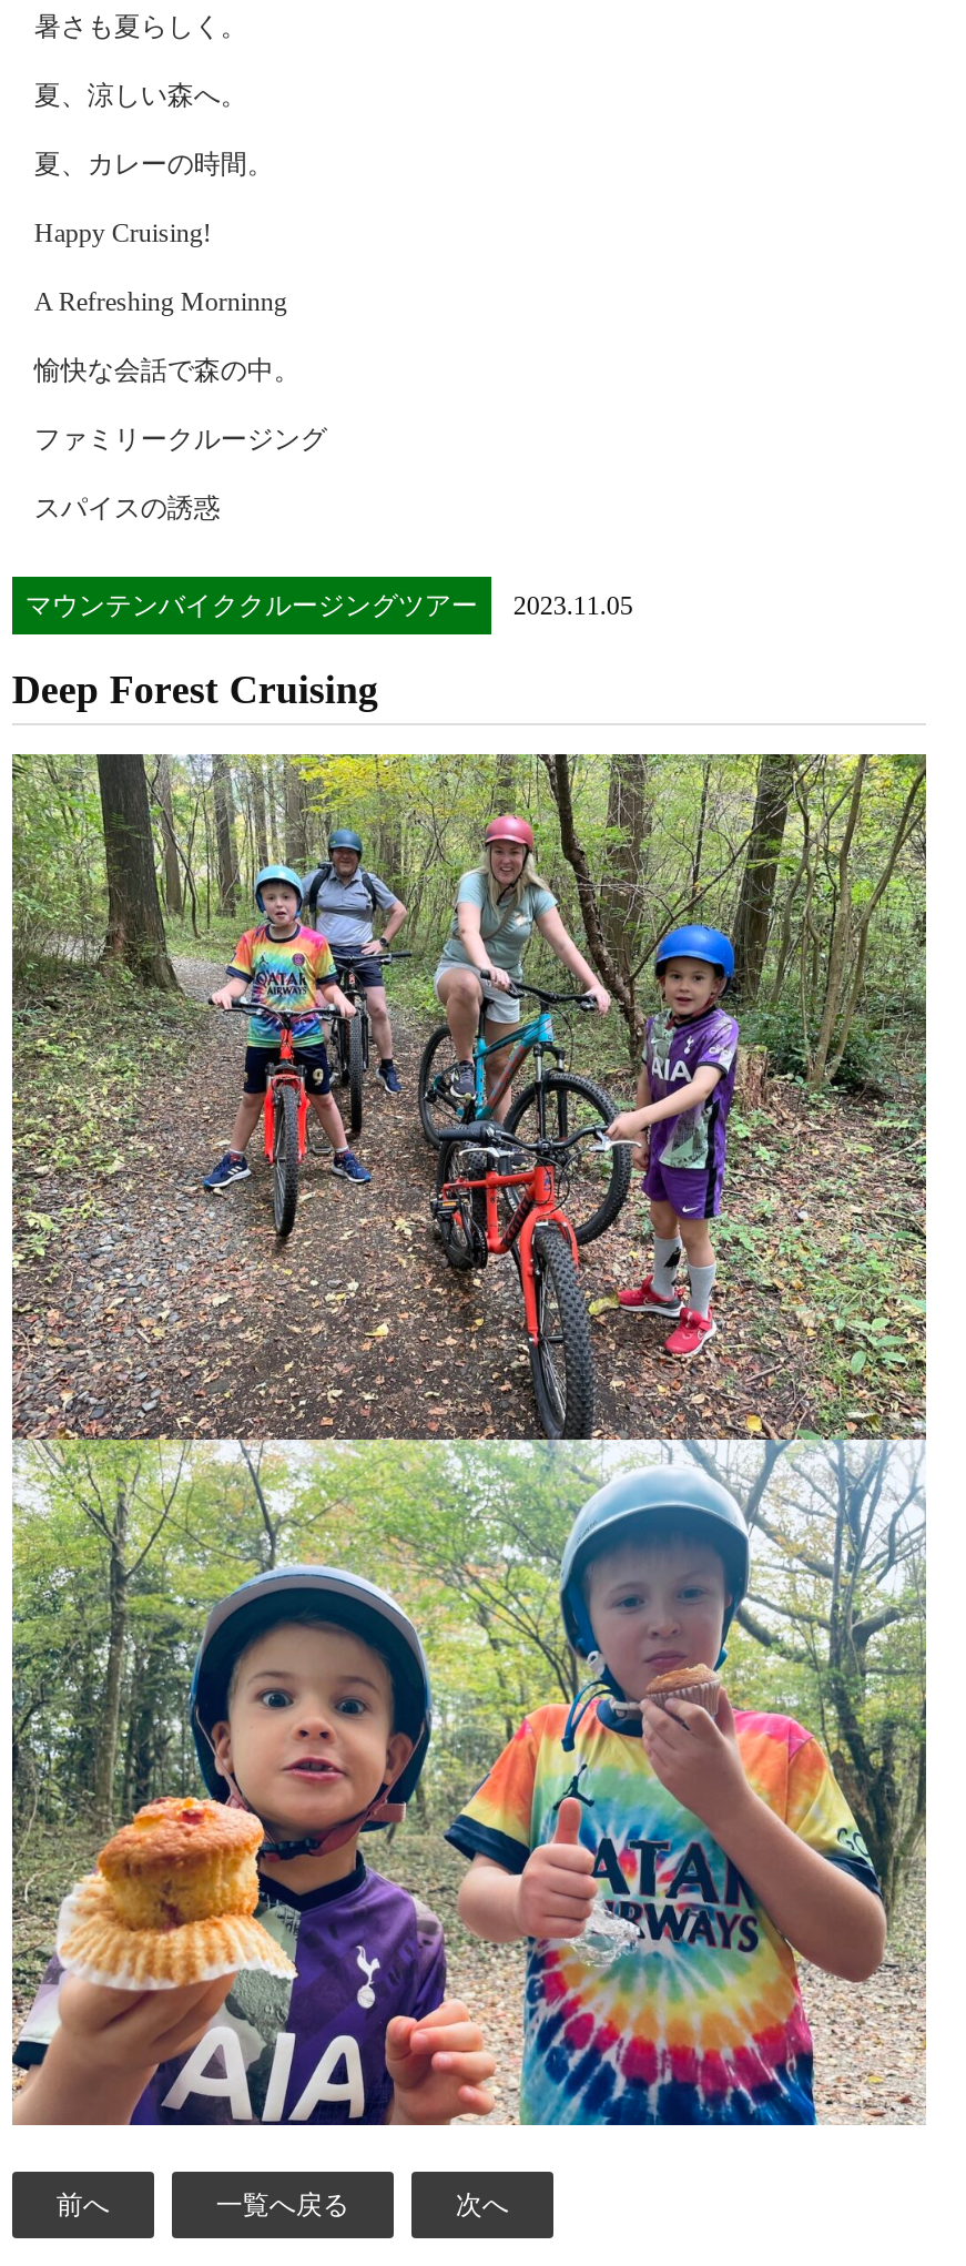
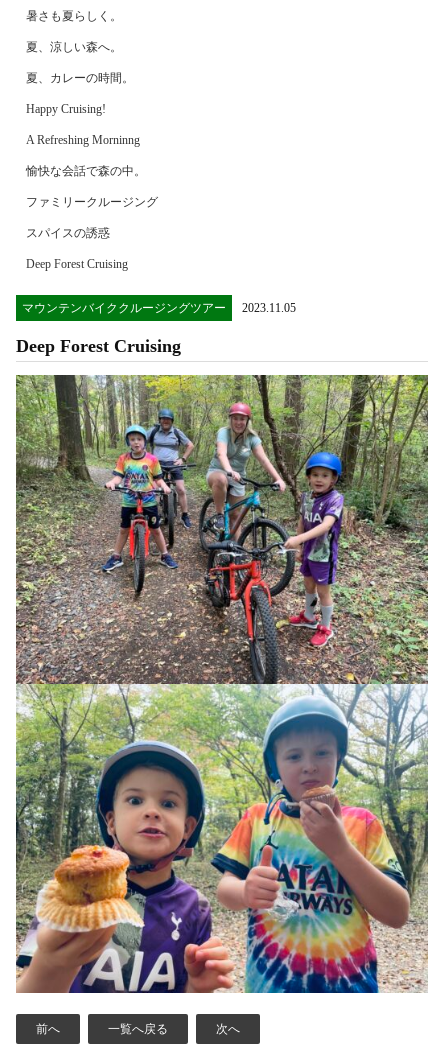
+ Deep Forest Cruising
